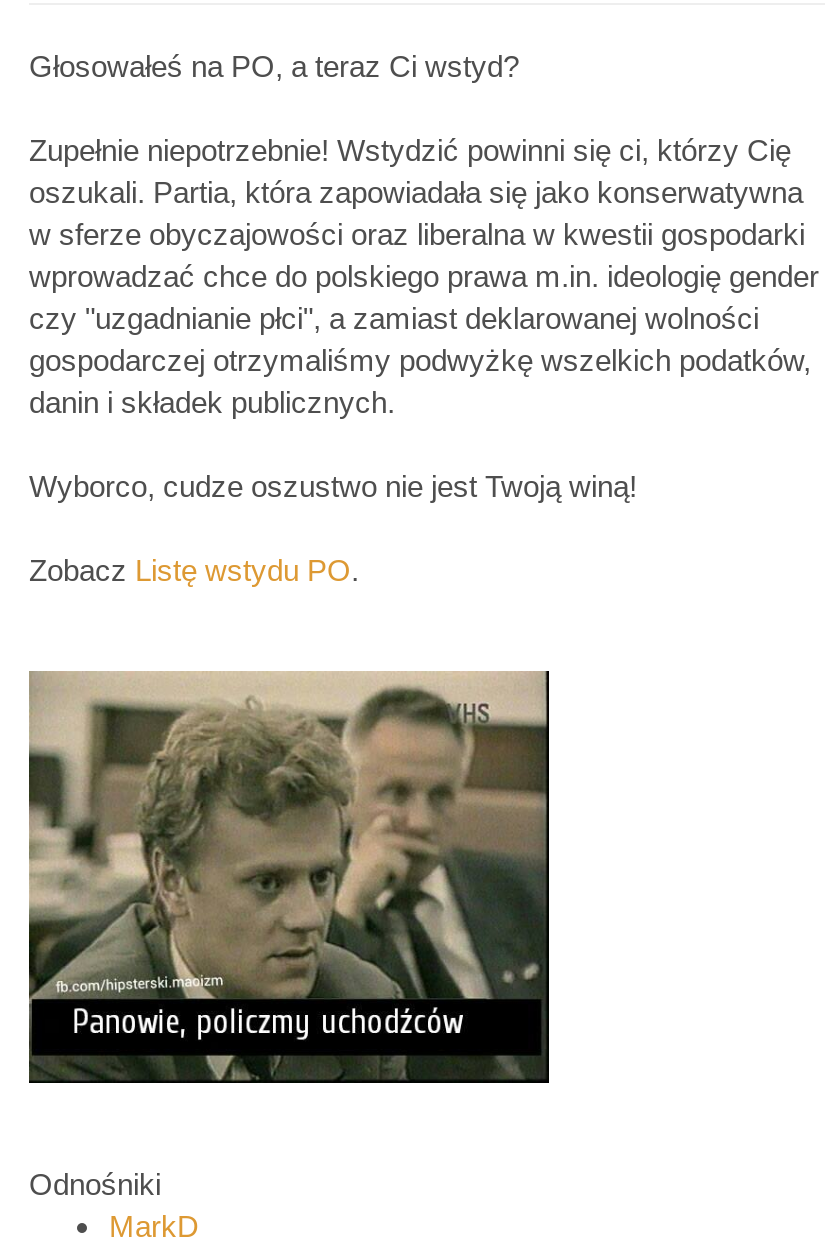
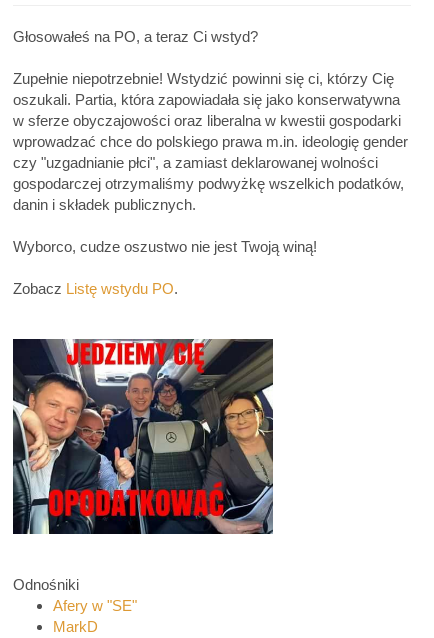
- [image]
+ [image]

+ Afery w "SE"
